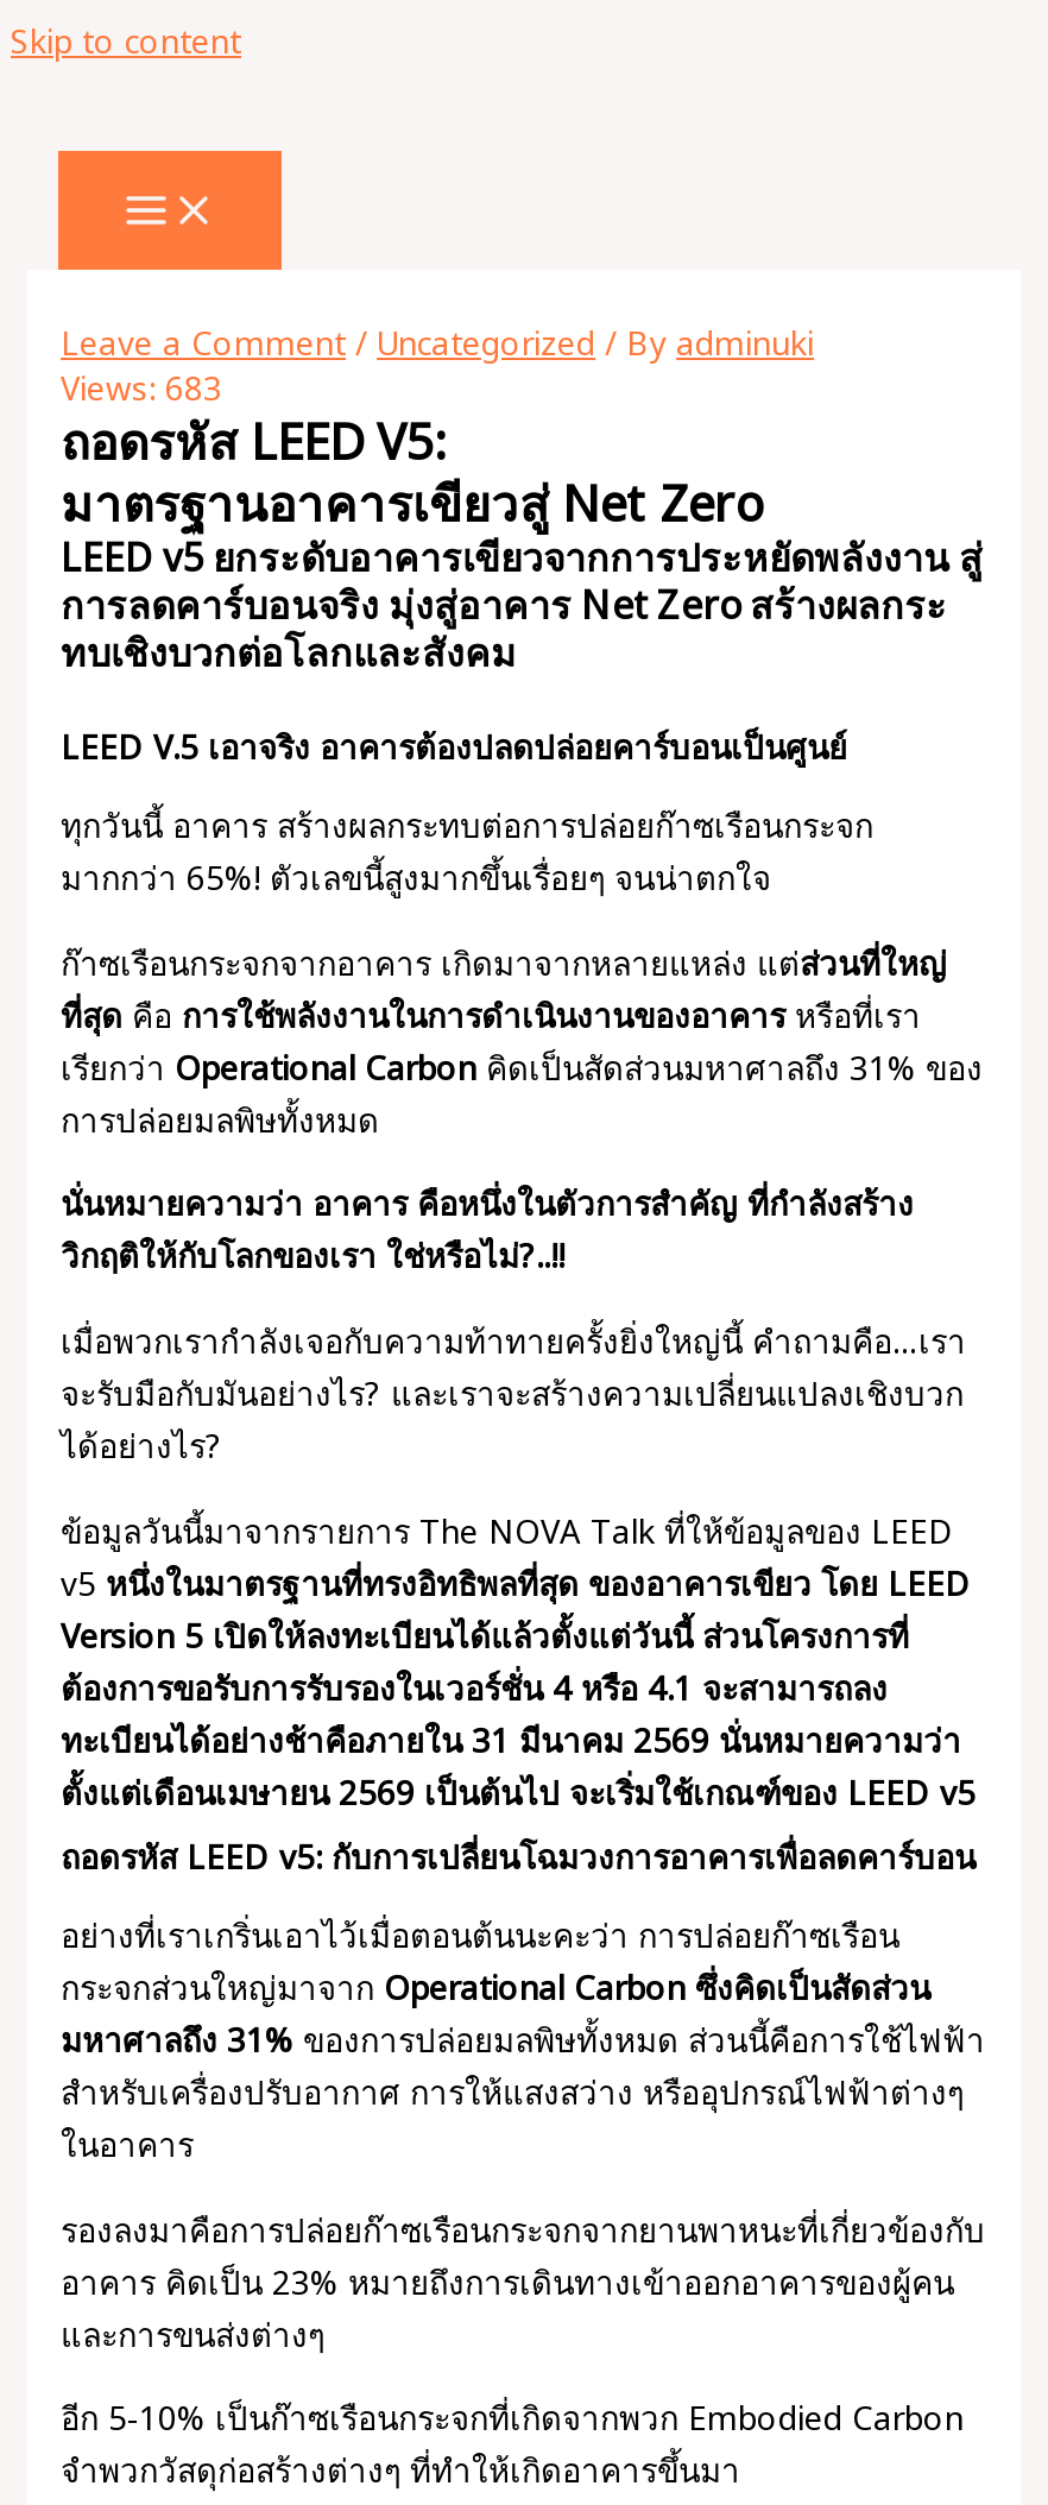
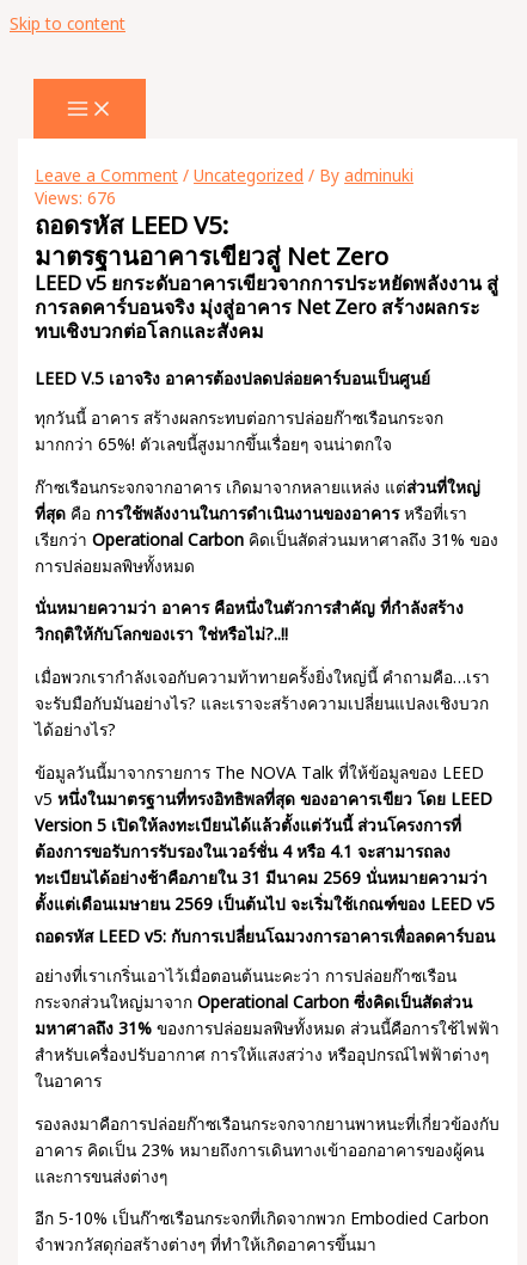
- Views: 683
+ Views: 676
